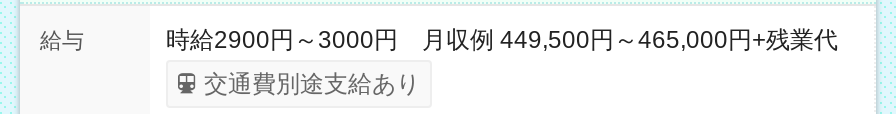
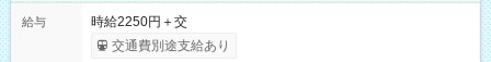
- 時給2900円～3000円 月収例 449,500円～465,000円+残業代
+ 時給2250円＋交
